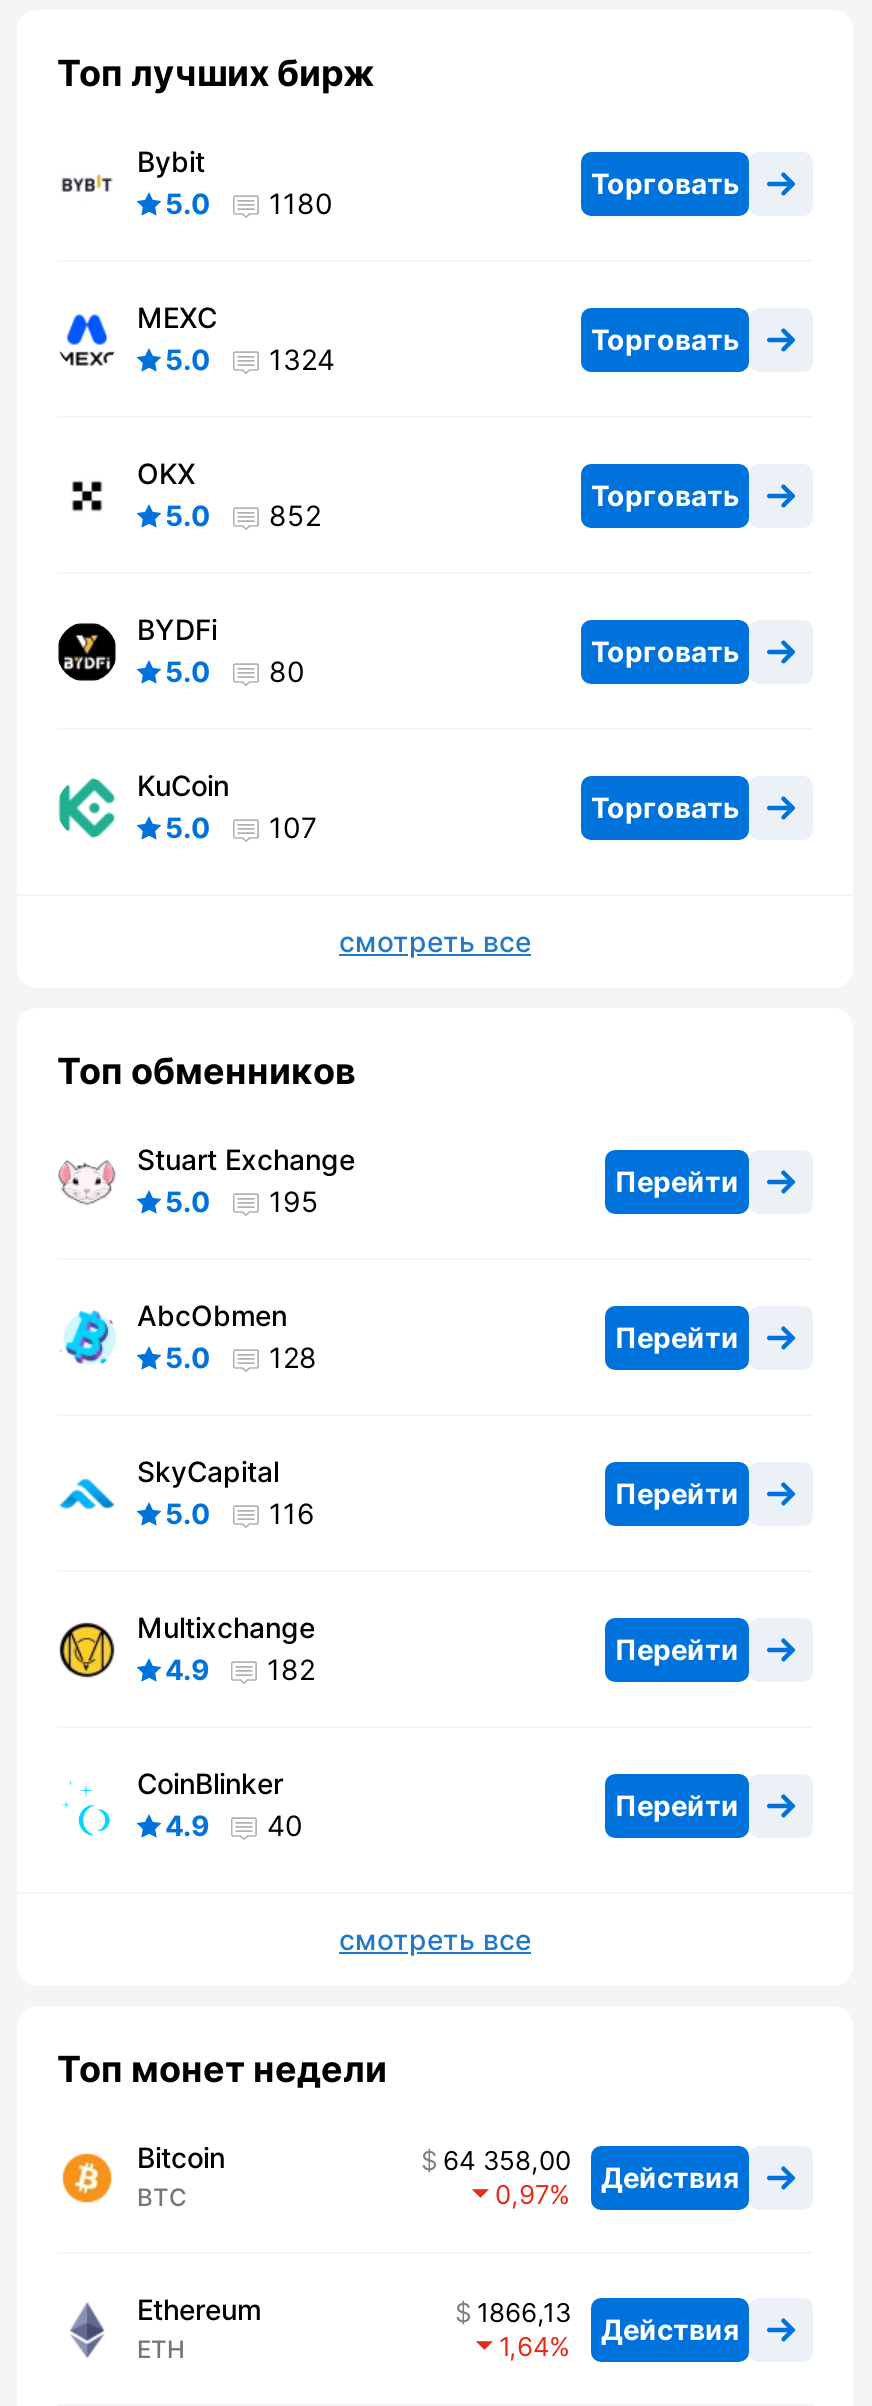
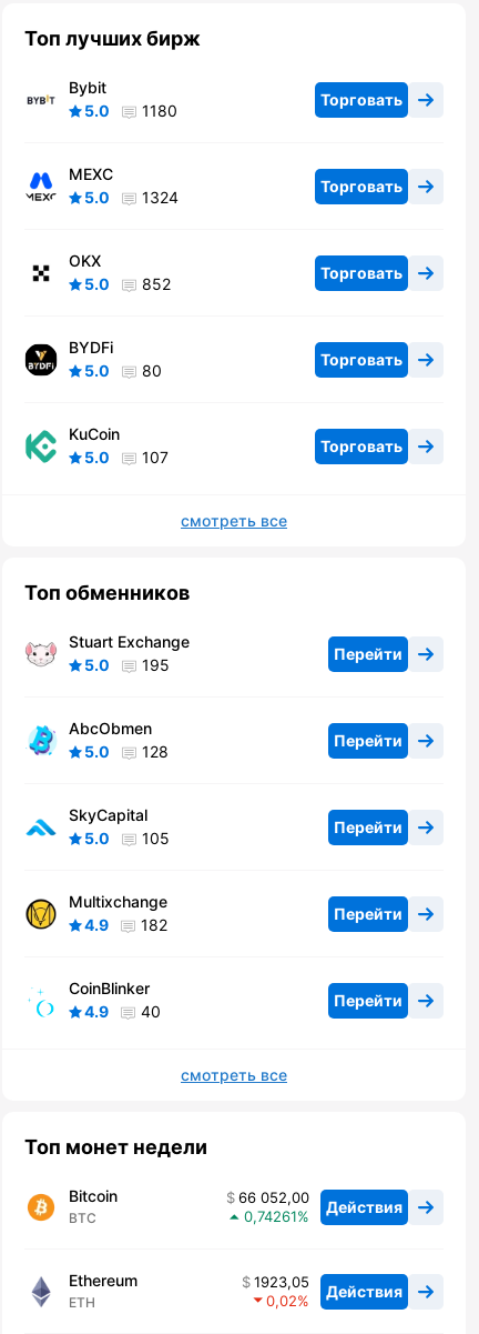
- 5.0 116
+ 5.0 105

- 64 358,00 Действия
+ 66 052,00 Действия

- 0,97
+ 0,74261

- 1866,13 Действия
+ 1923,05 Действия

- 1,64
+ 0,02
